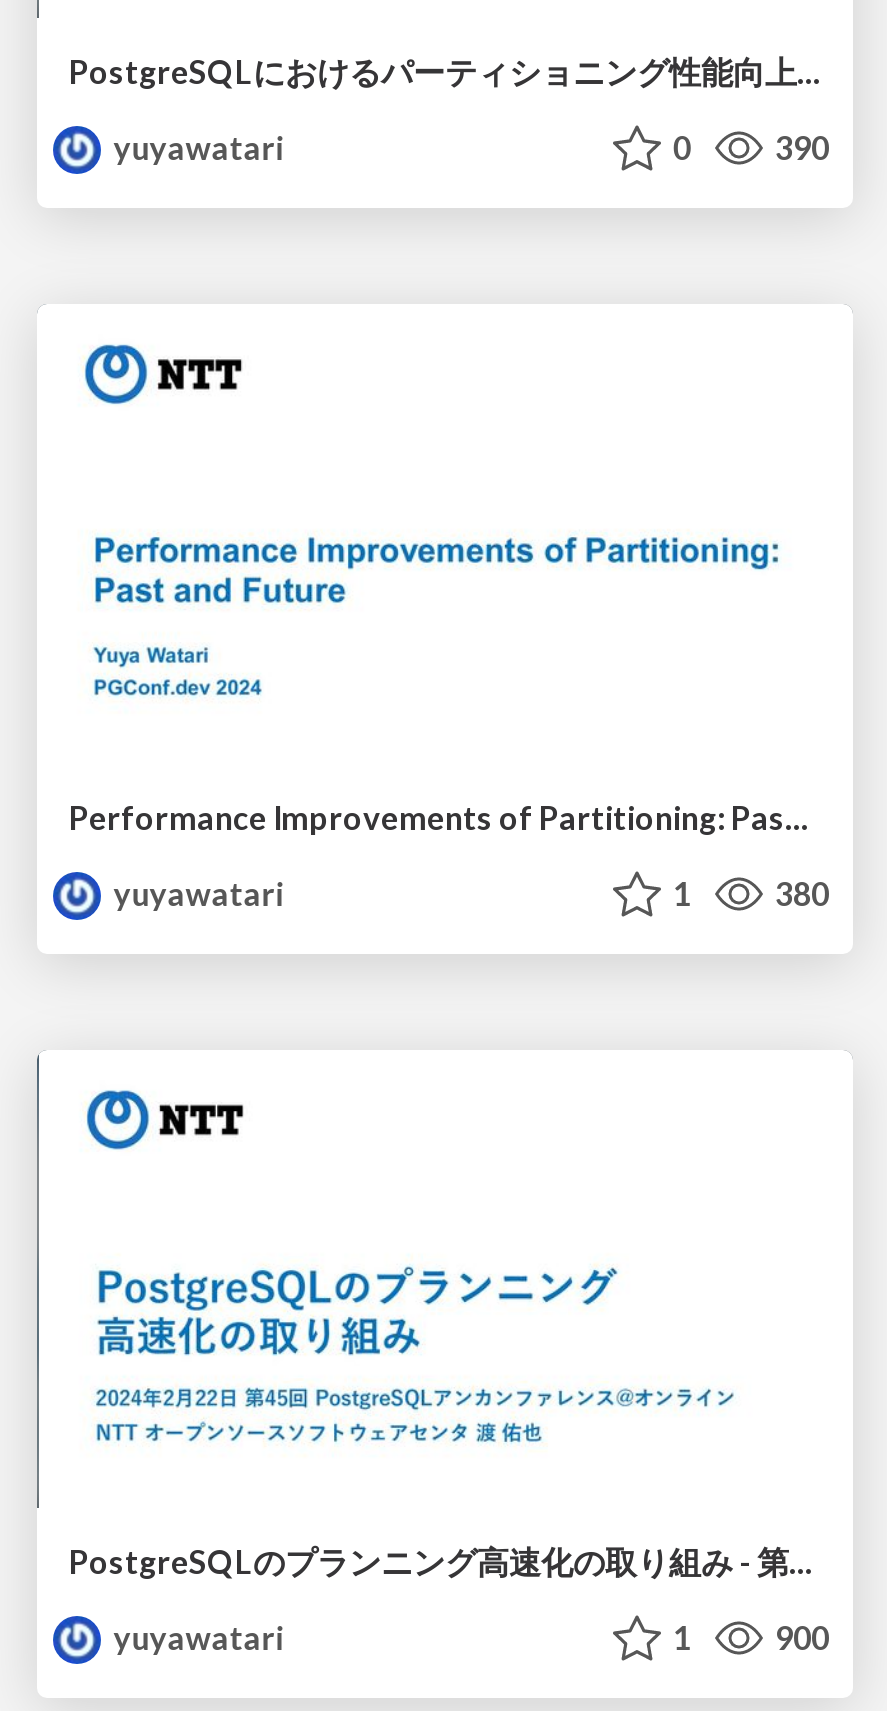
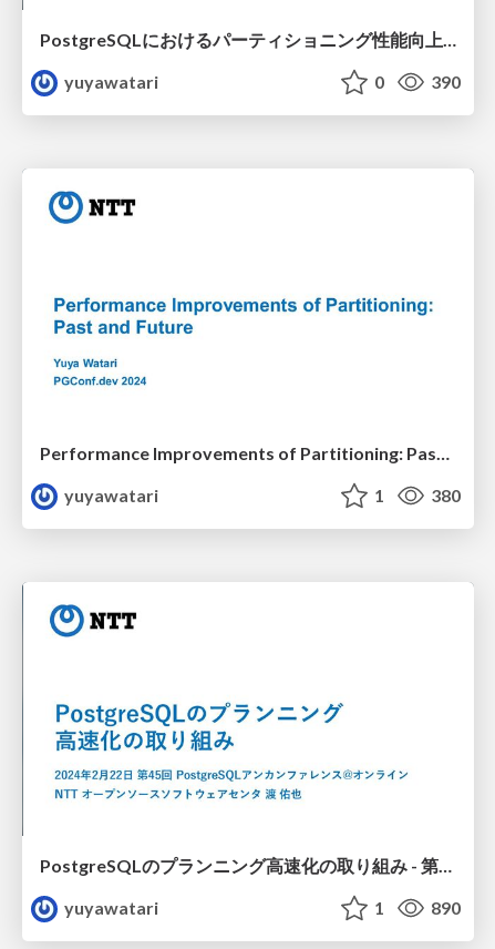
- 900
+ 890
